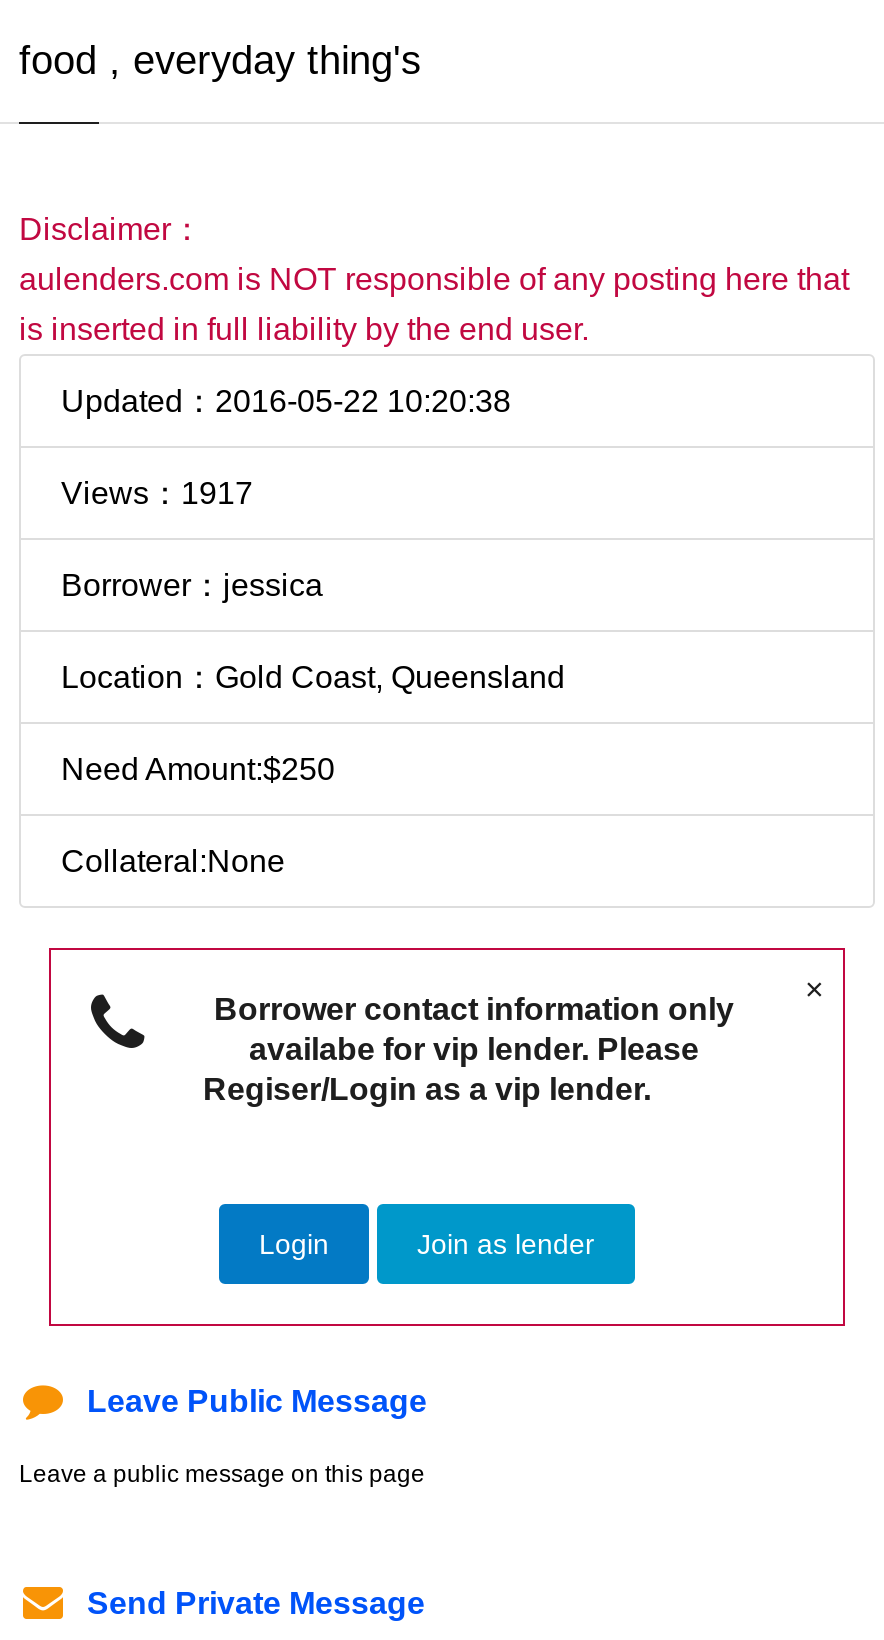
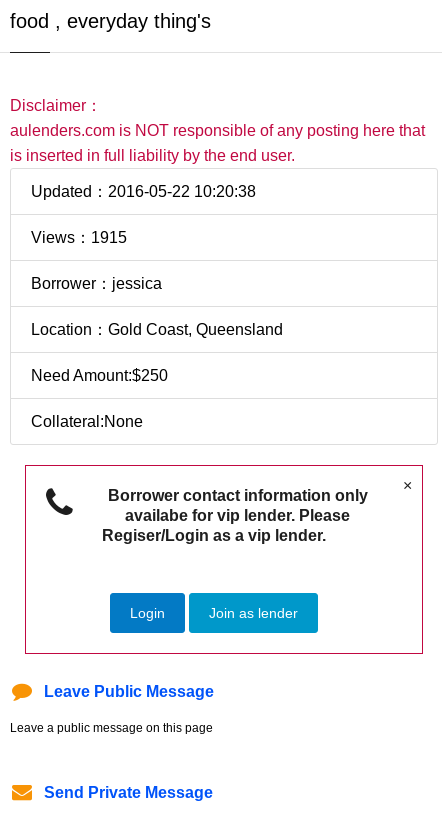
- Views：1917
+ Views：1915
